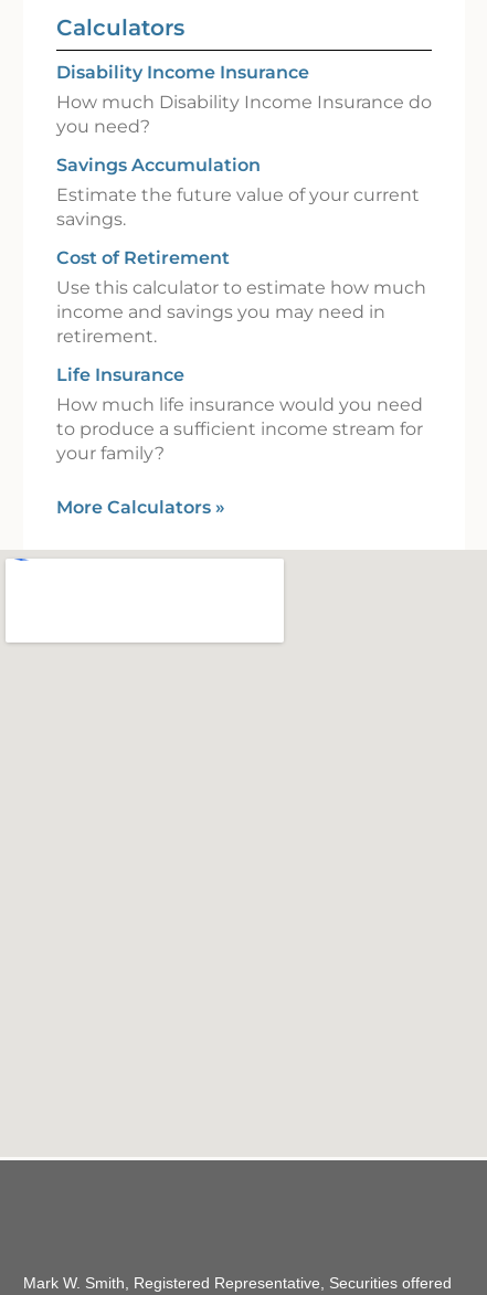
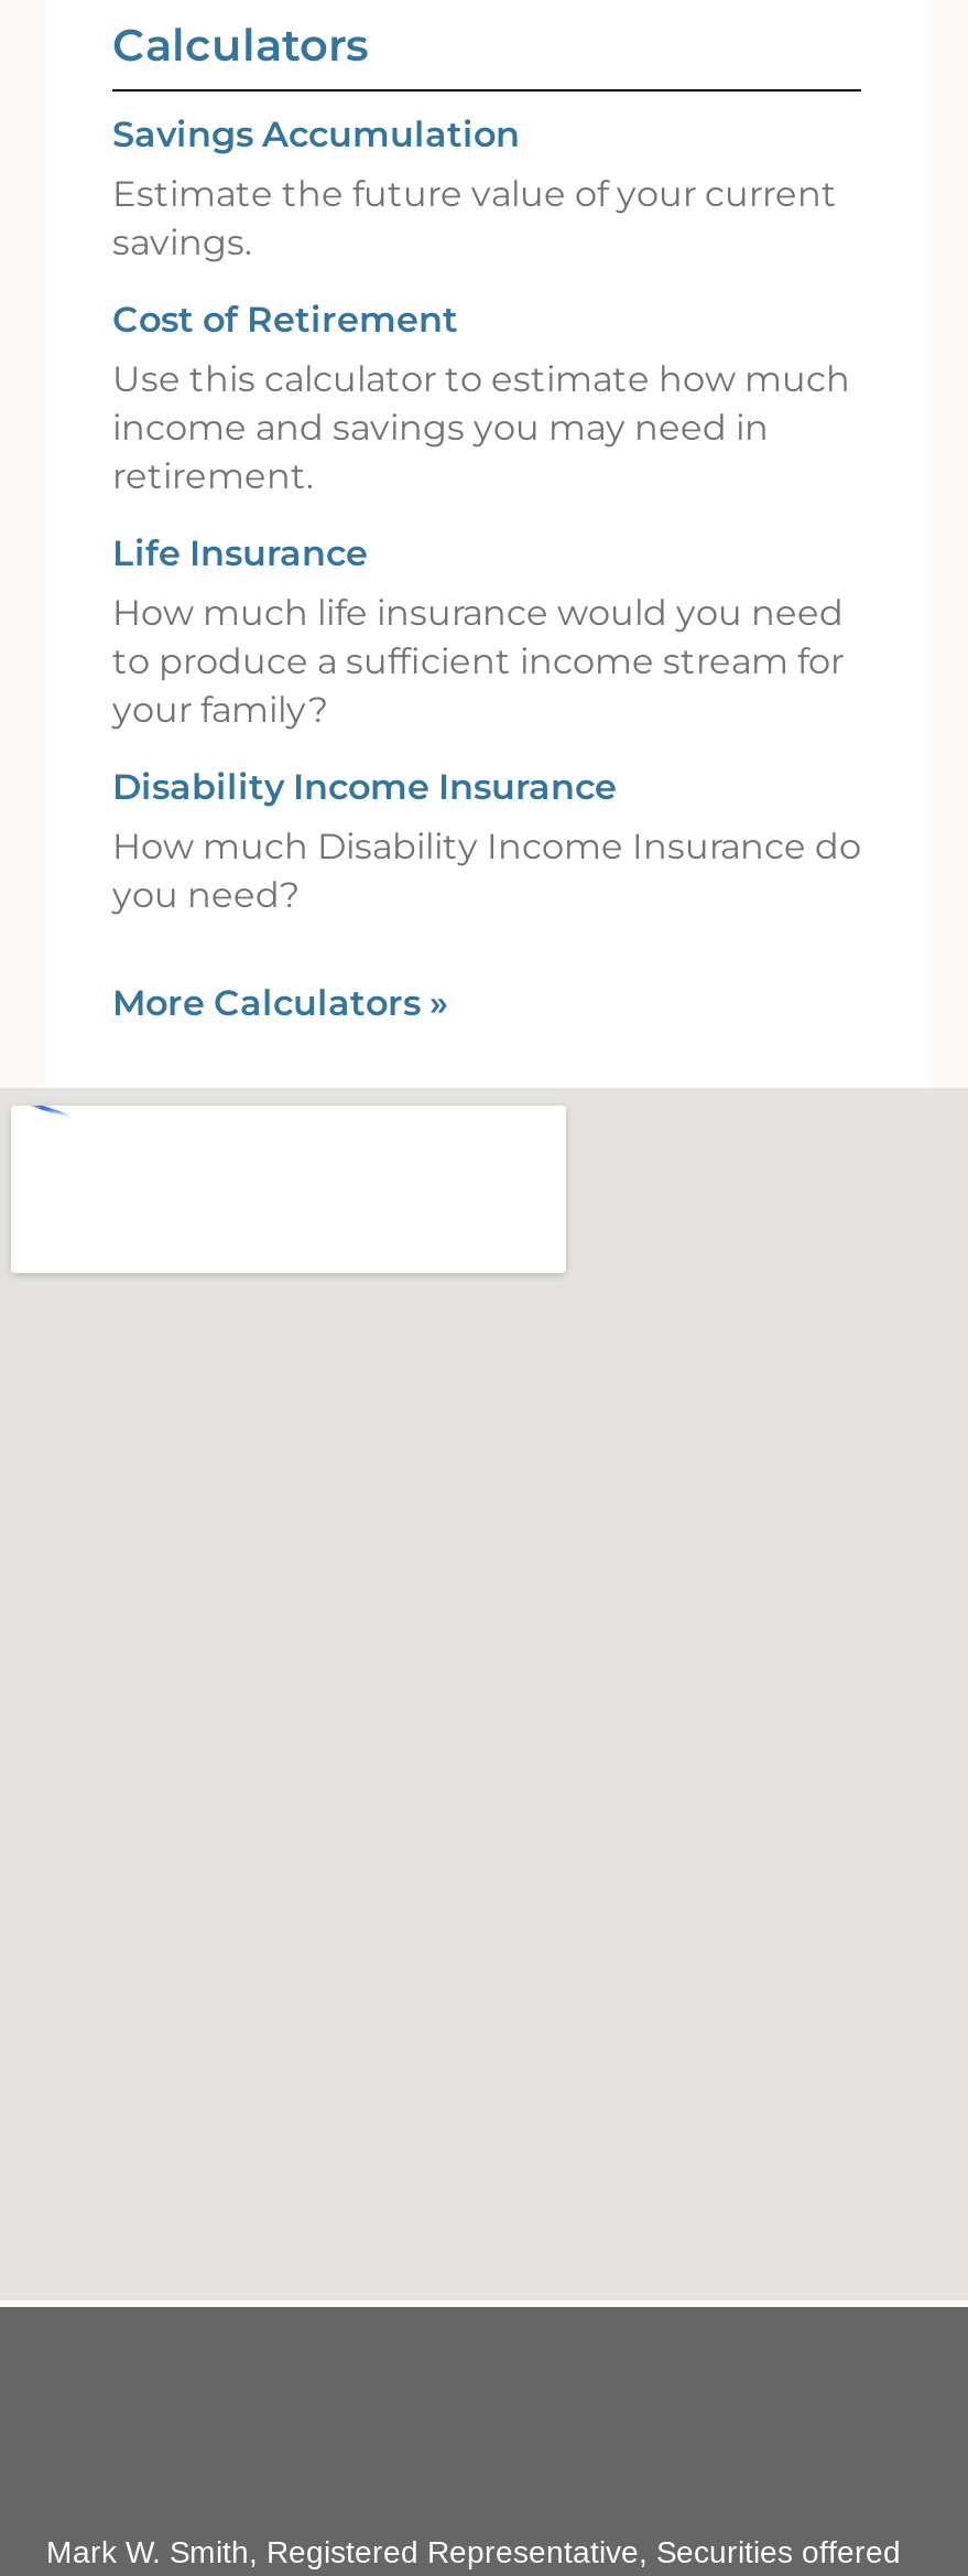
moved down: Disability Income Insurance | How much Disability Income Insurance do | you need?

moved up: Savings Accumulation | Estimate the future value of your current | savings. | ... | to produce a sufficient income stream for | your family?
